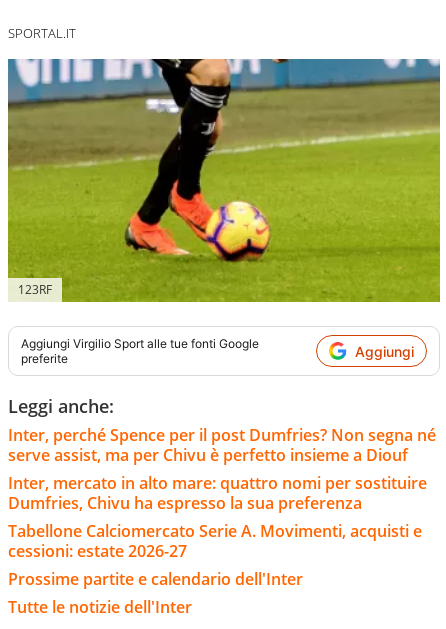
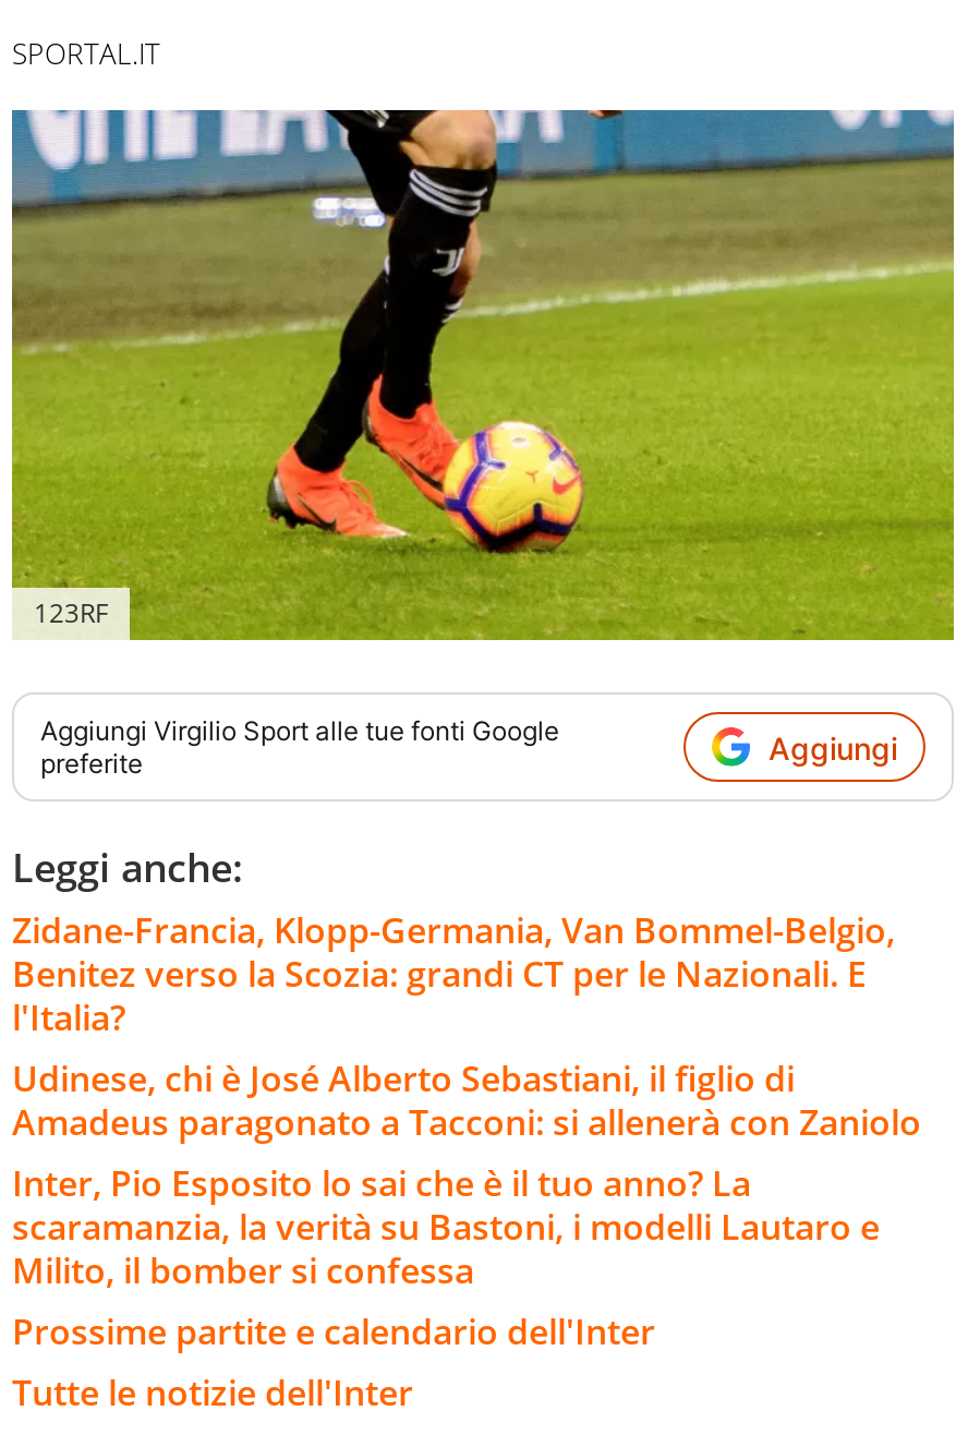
- Inter, perché Spence per il post Dumfries? Non segna né
- serve assist, ma per Chivu è perfetto insieme a Diouf
- Inter, mercato in alto mare: quattro nomi per sostituire
- Dumfries, Chivu ha espresso la sua preferenza
- Tabellone Calciomercato Serie A. Movimenti, acquisti e
- cessioni: estate 2026-27
+ Zidane-Francia, Klopp-Germania, Van Bommel-Belgio,
+ Benitez verso la Scozia: grandi CT per le Nazionali. E
+ l'Italia?
+ Udinese, chi è José Alberto Sebastiani, il figlio di
+ Amadeus paragonato a Tacconi: si allenerà con Zaniolo
+ Inter, Pio Esposito lo sai che è il tuo anno? La
+ scaramanzia, la verità su Bastoni, i modelli Lautaro e
+ Milito, il bomber si confessa
